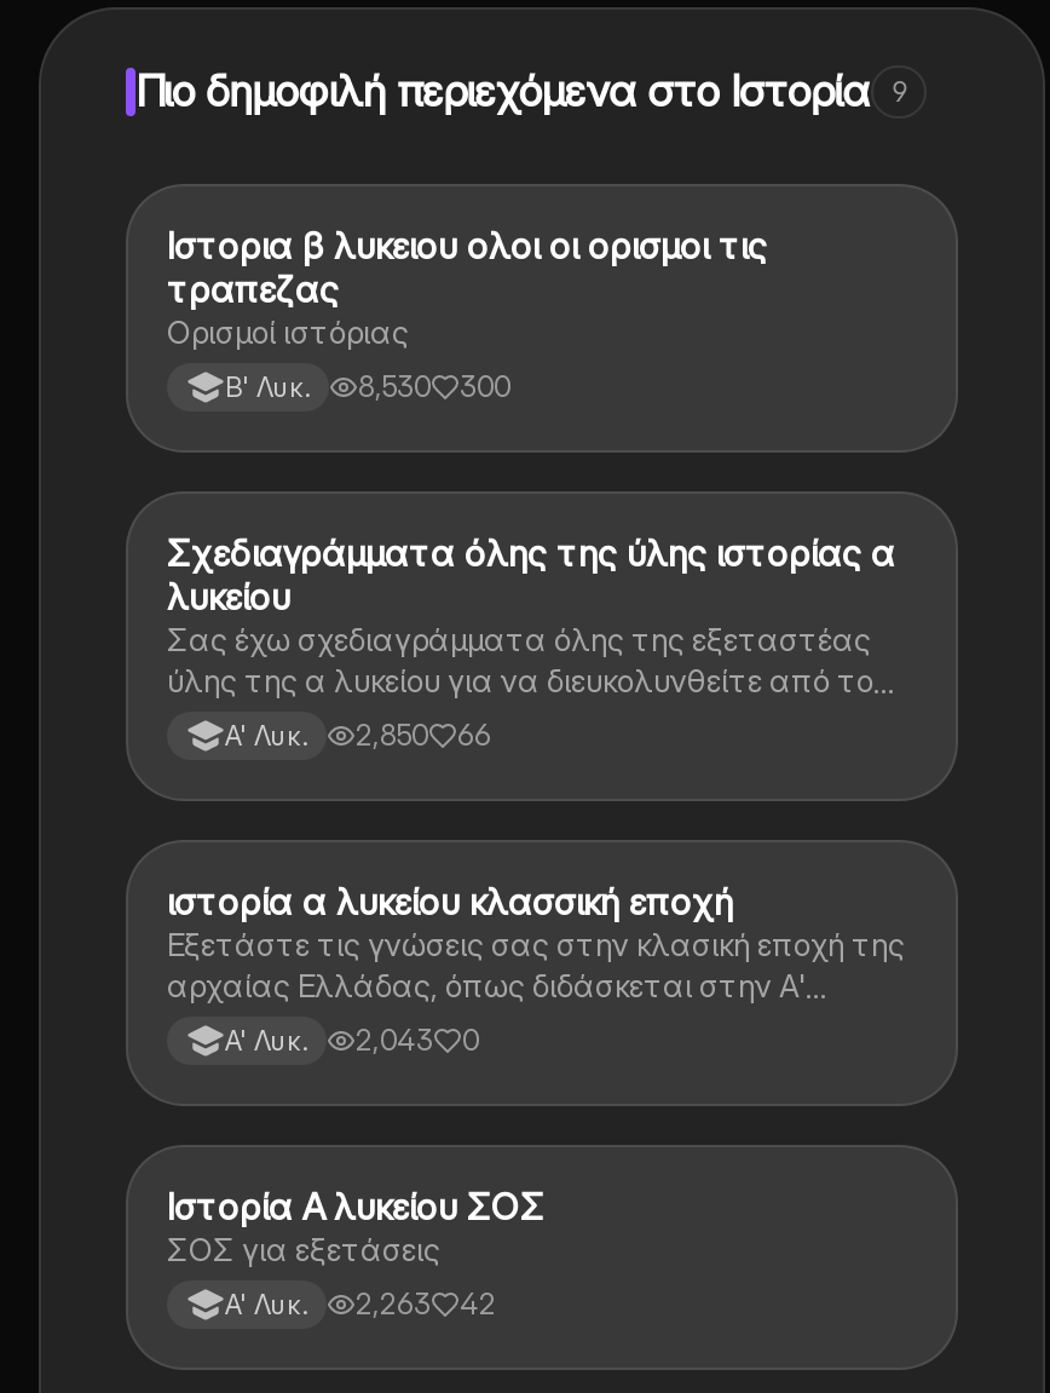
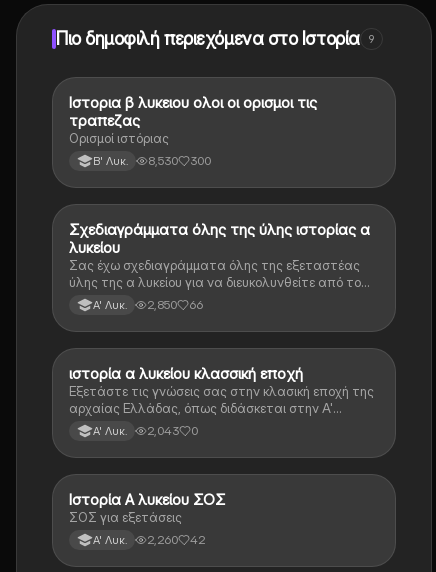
- Α' Λυκ. 2,263 42
+ Α' Λυκ. 2,260 42
